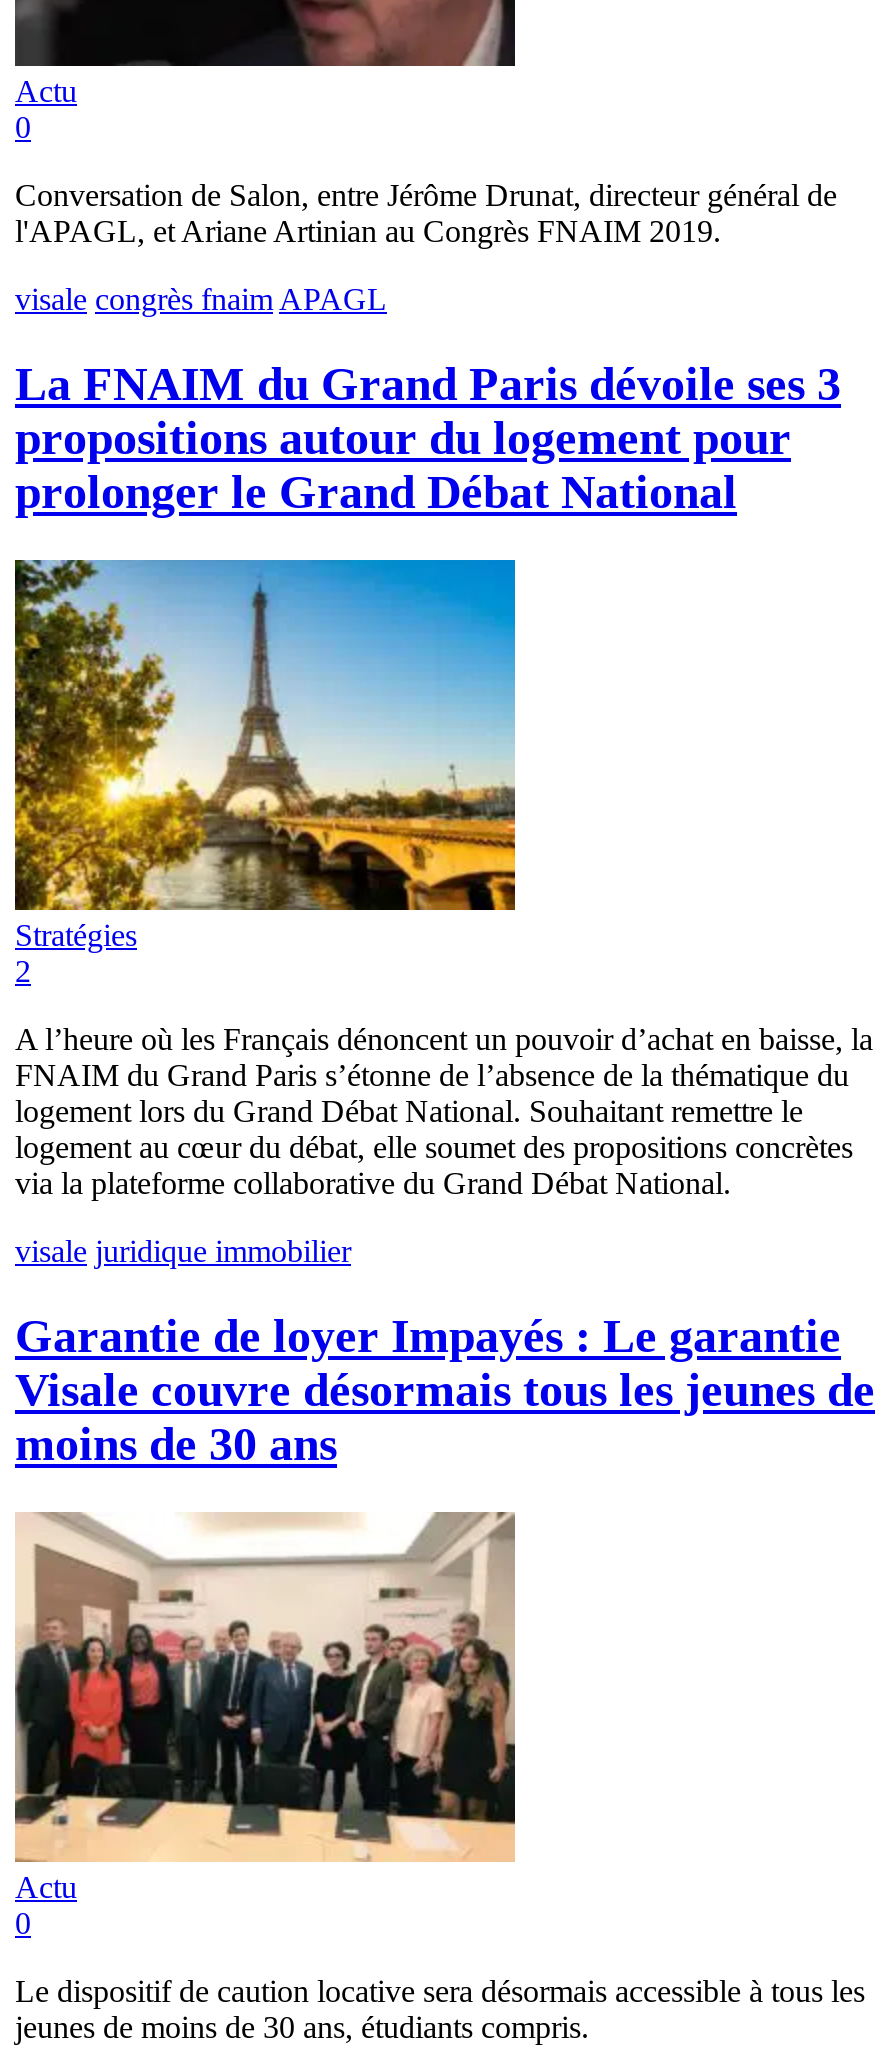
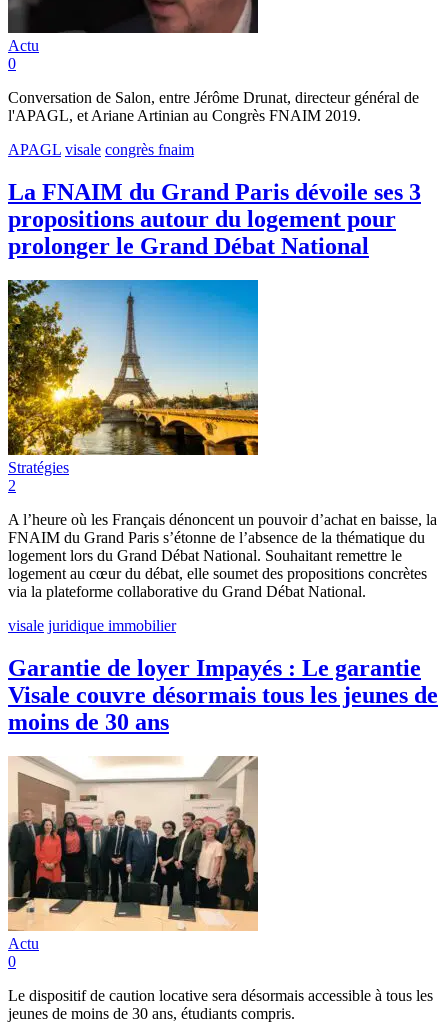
- visale congrès fnaim APAGL
+ APAGL visale congrès fnaim
